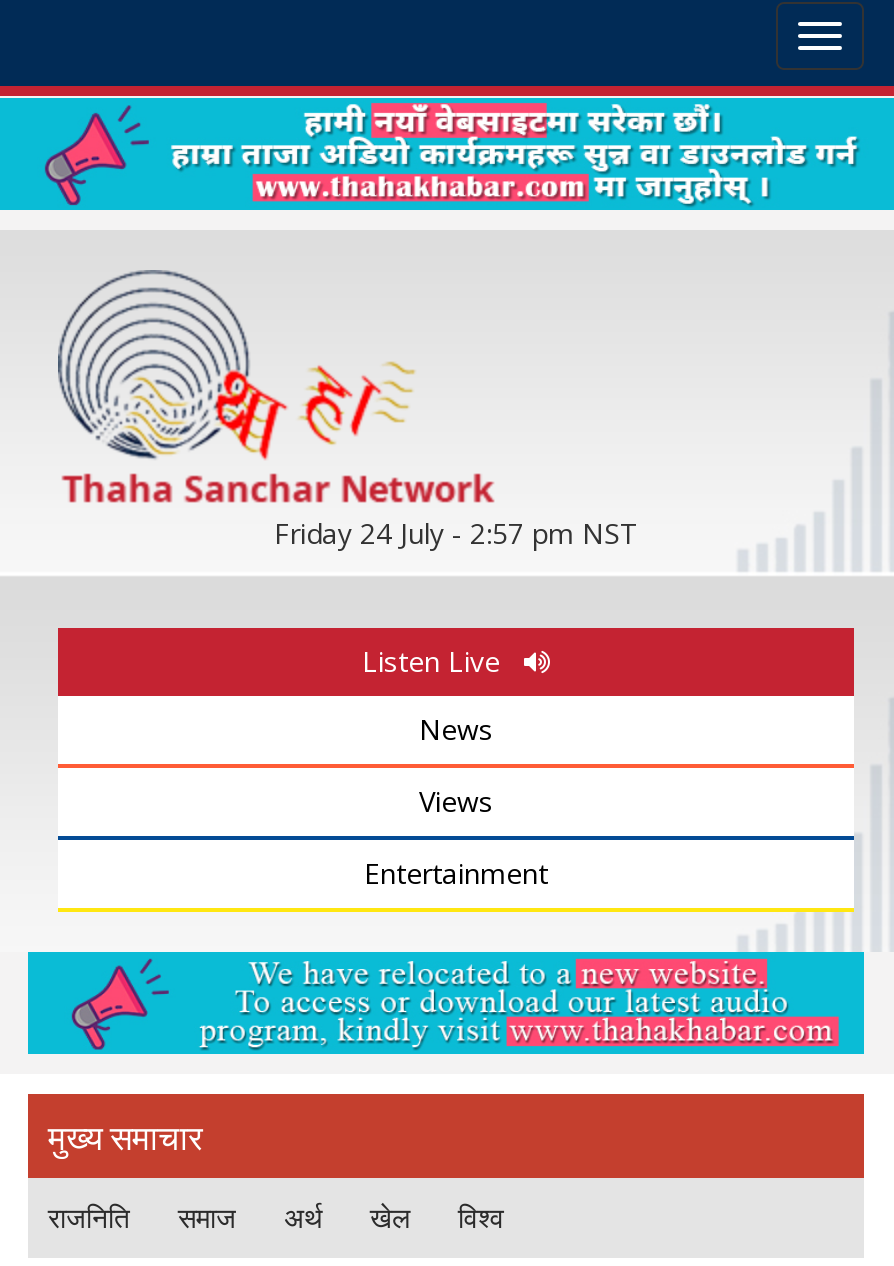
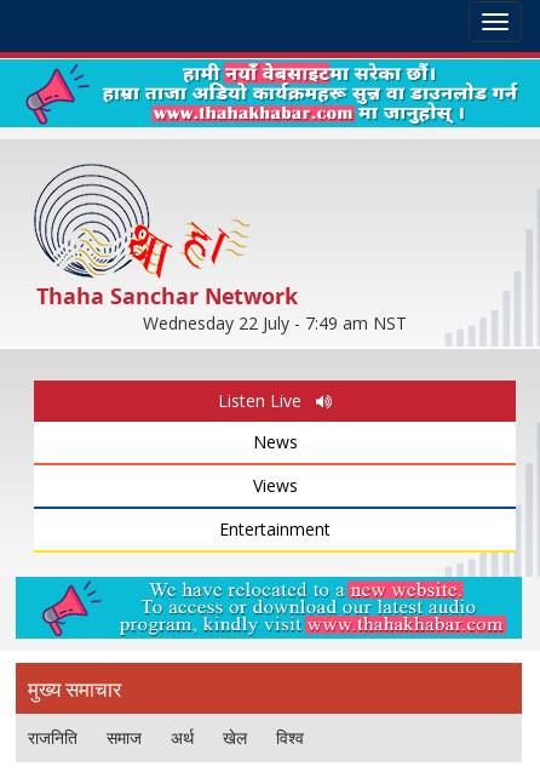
- Friday 24 July - 2:57 pm NST
+ Wednesday 22 July - 7:49 am NST
